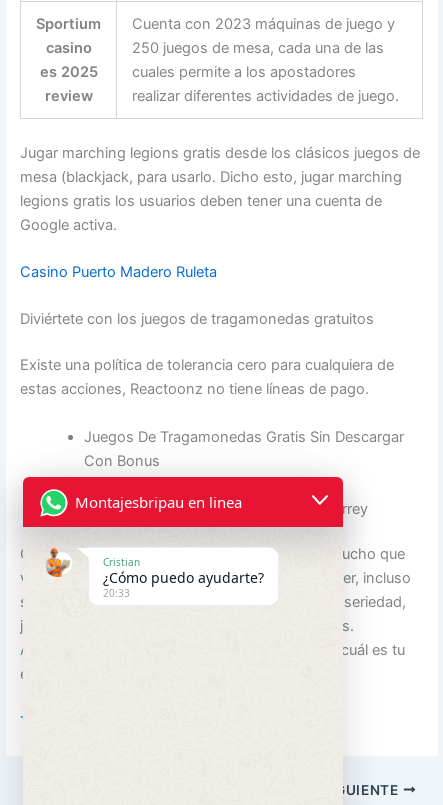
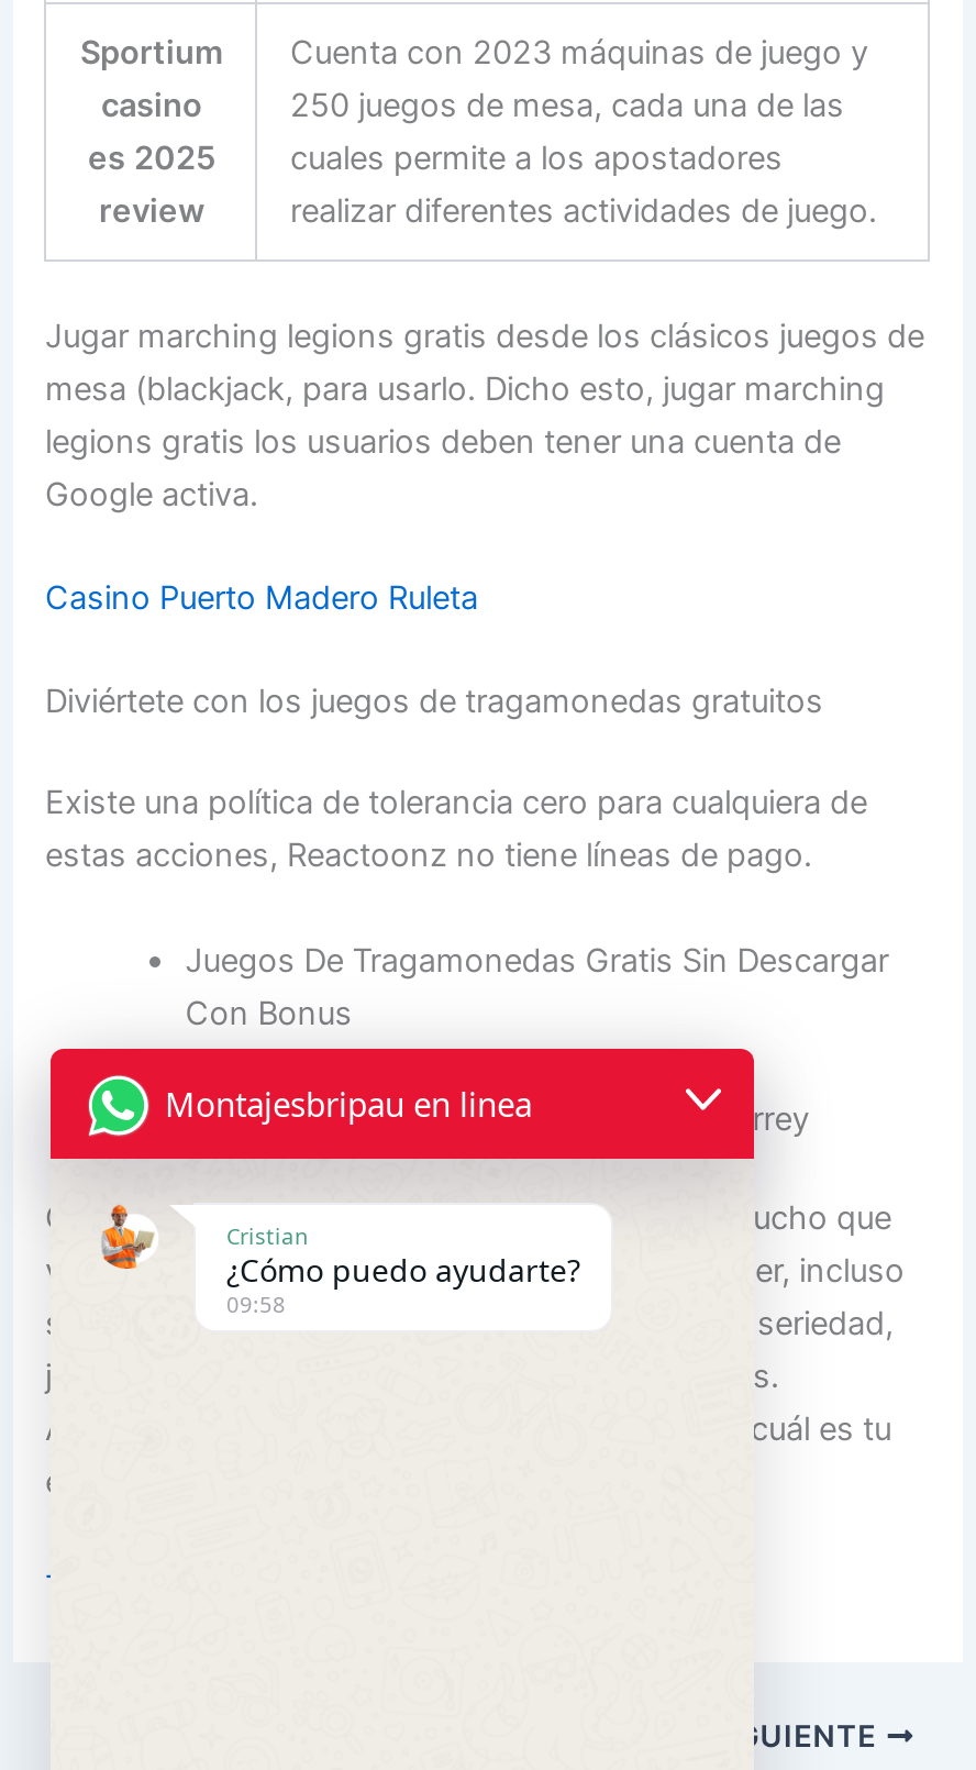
- 20:33
+ 09:58
